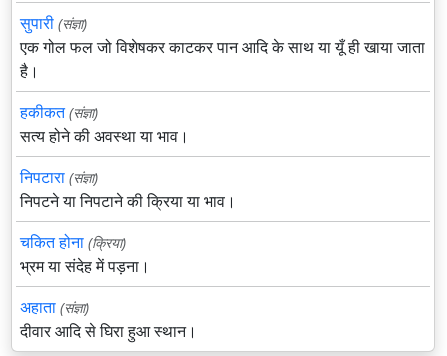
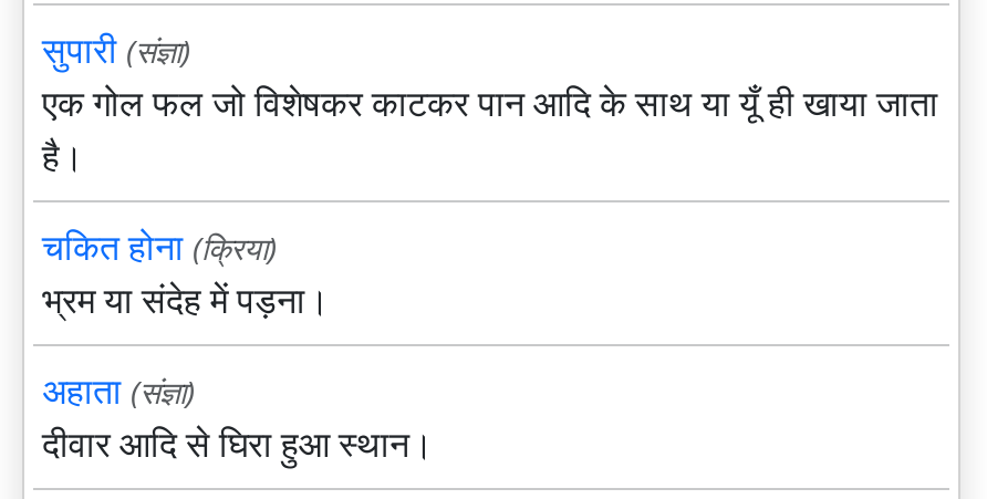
- हकीकत (संज्ञा)
- सत्य होने की अवस्था या भाव।
- निपटारा (संज्ञा)
- निपटने या निपटाने की क्रिया या भाव।
